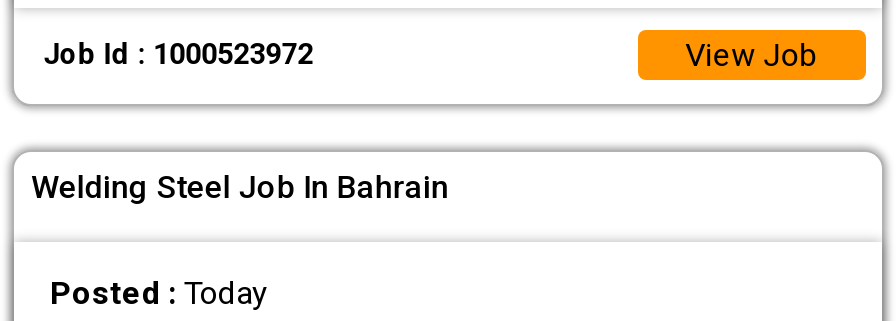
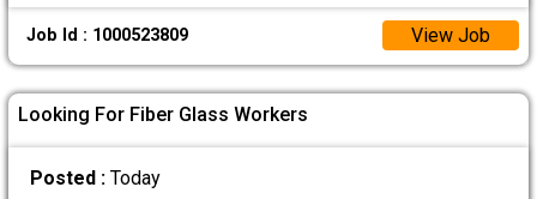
- Job Id : 1000523972
+ Job Id : 1000523809

- Welding Steel Job In Bahrain
+ Looking For Fiber Glass Workers
